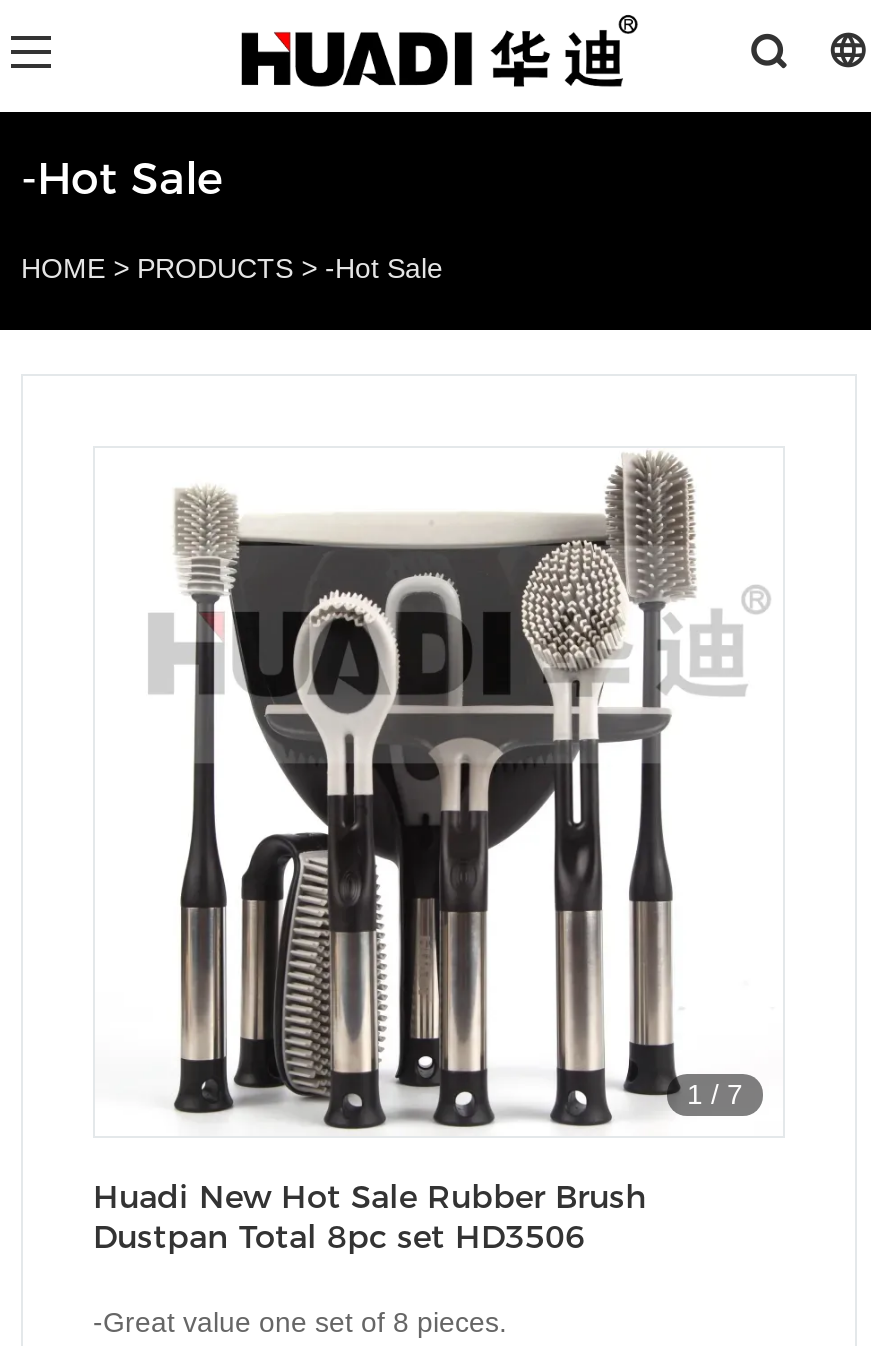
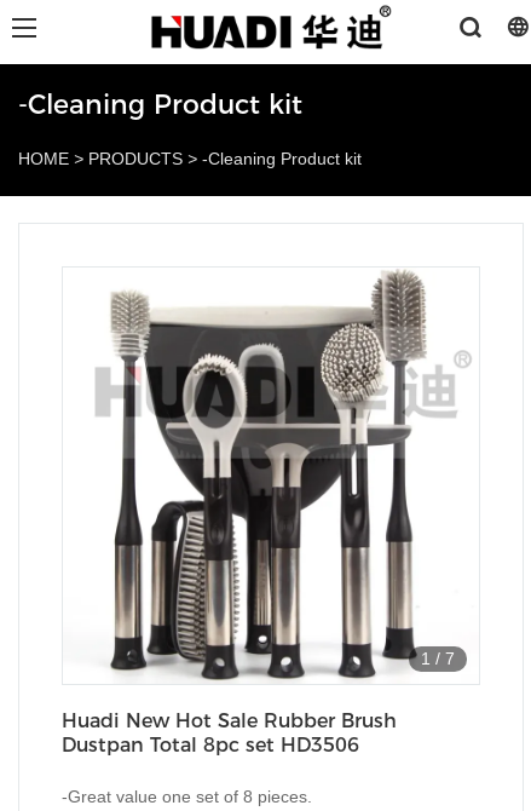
- -Hot Sale
+ -Cleaning Product kit

- HOME > PRODUCTS > -Hot Sale
+ HOME > PRODUCTS > -Cleaning Product kit
